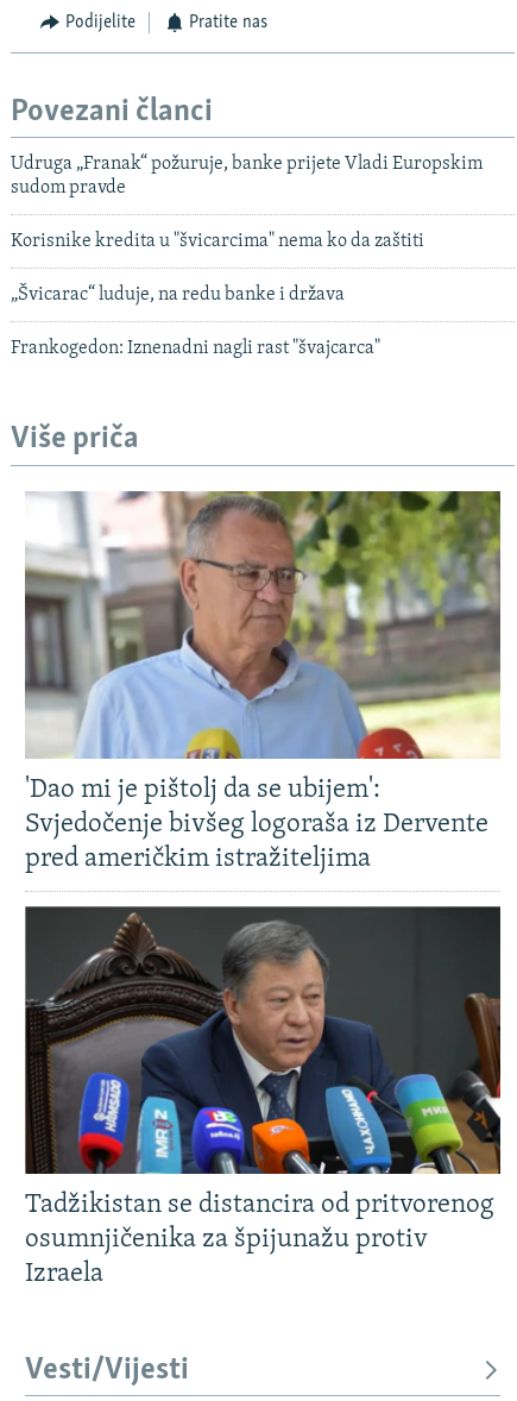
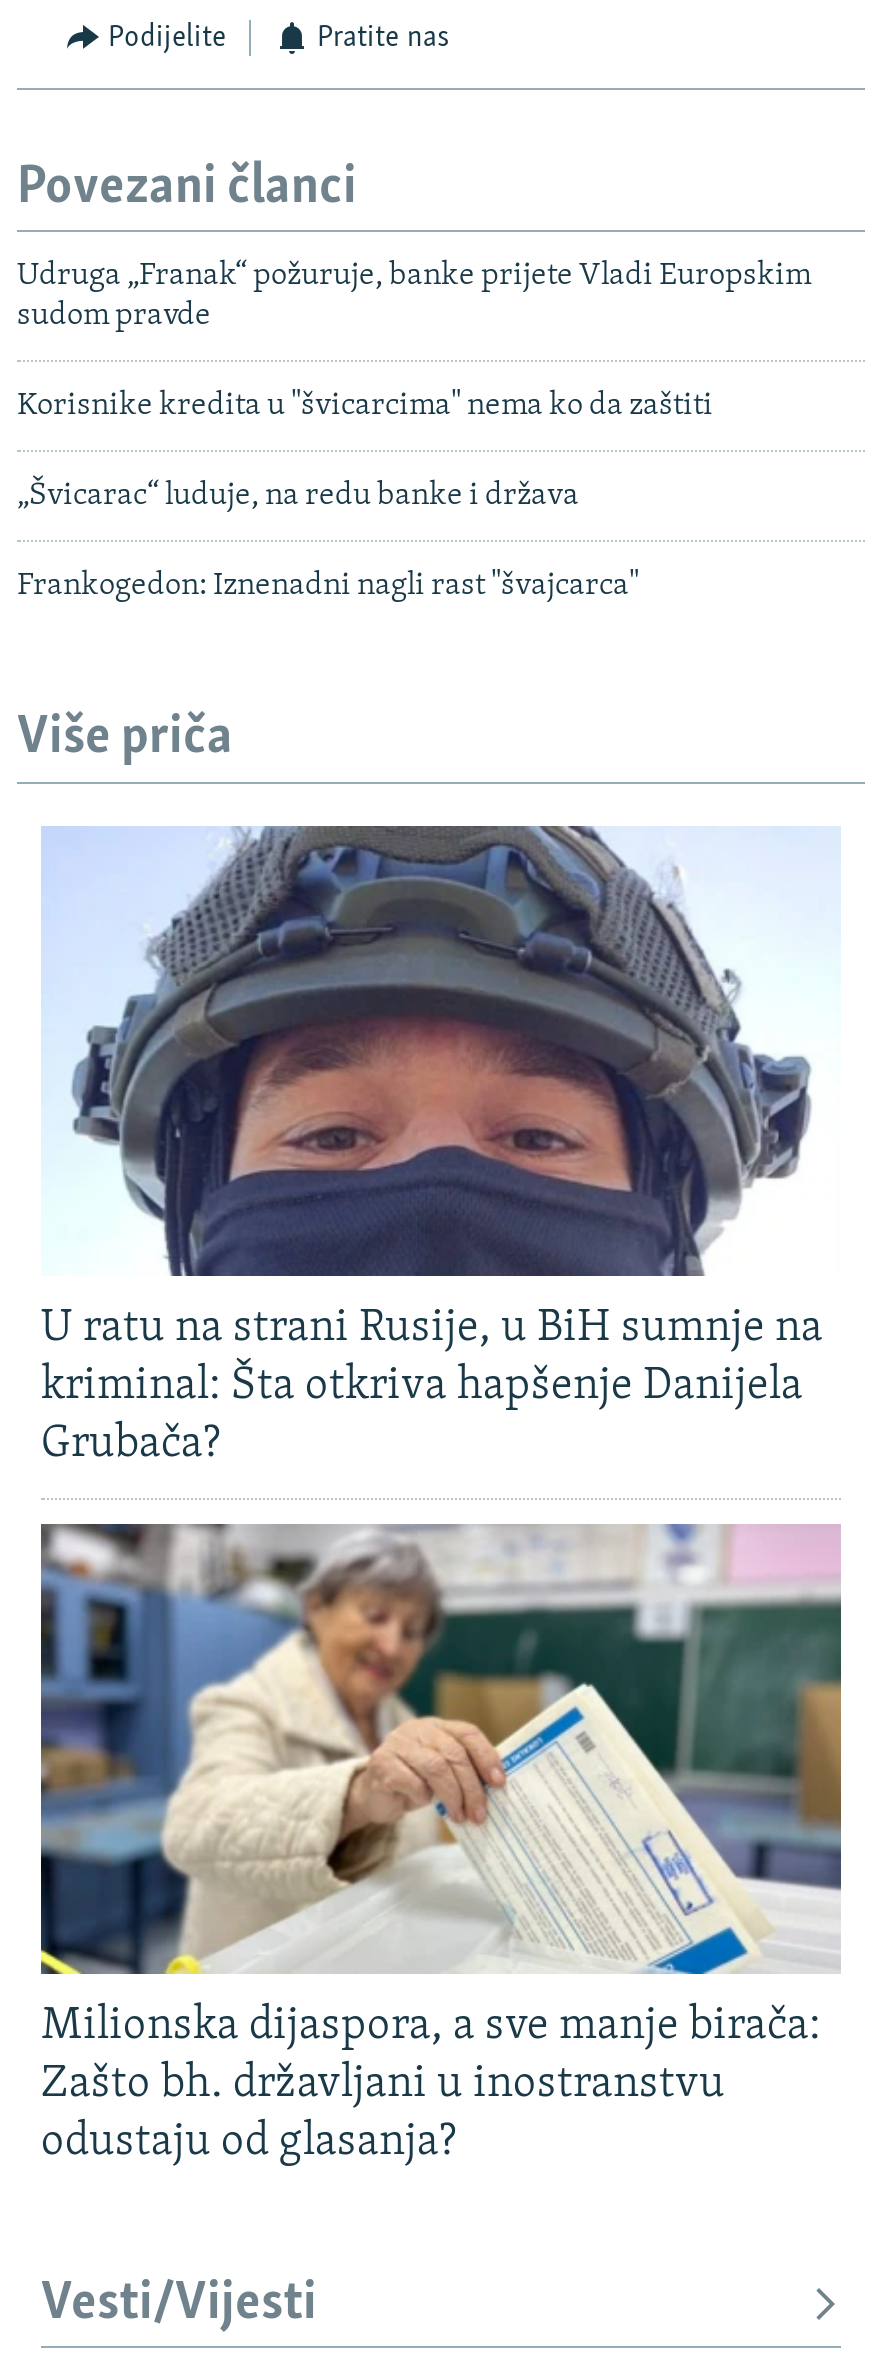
- [image]
- 'Dao mi je pištolj da se ubijem':
- Svjedočenje bivšeg logoraša iz Dervente
- pred američkim istražiteljima
+ [image]
+ U ratu na strani Rusije, u BiH sumnje na
+ kriminal: Šta otkriva hapšenje Danijela
+ Grubača?

- [image]
- Tadžikistan se distancira od pritvorenog
- osumnjičenika za špijunažu protiv
- Izraela
+ [image]
+ Milionska dijaspora, a sve manje birača:
+ Zašto bh. državljani u inostranstvu
+ odustaju od glasanja?
